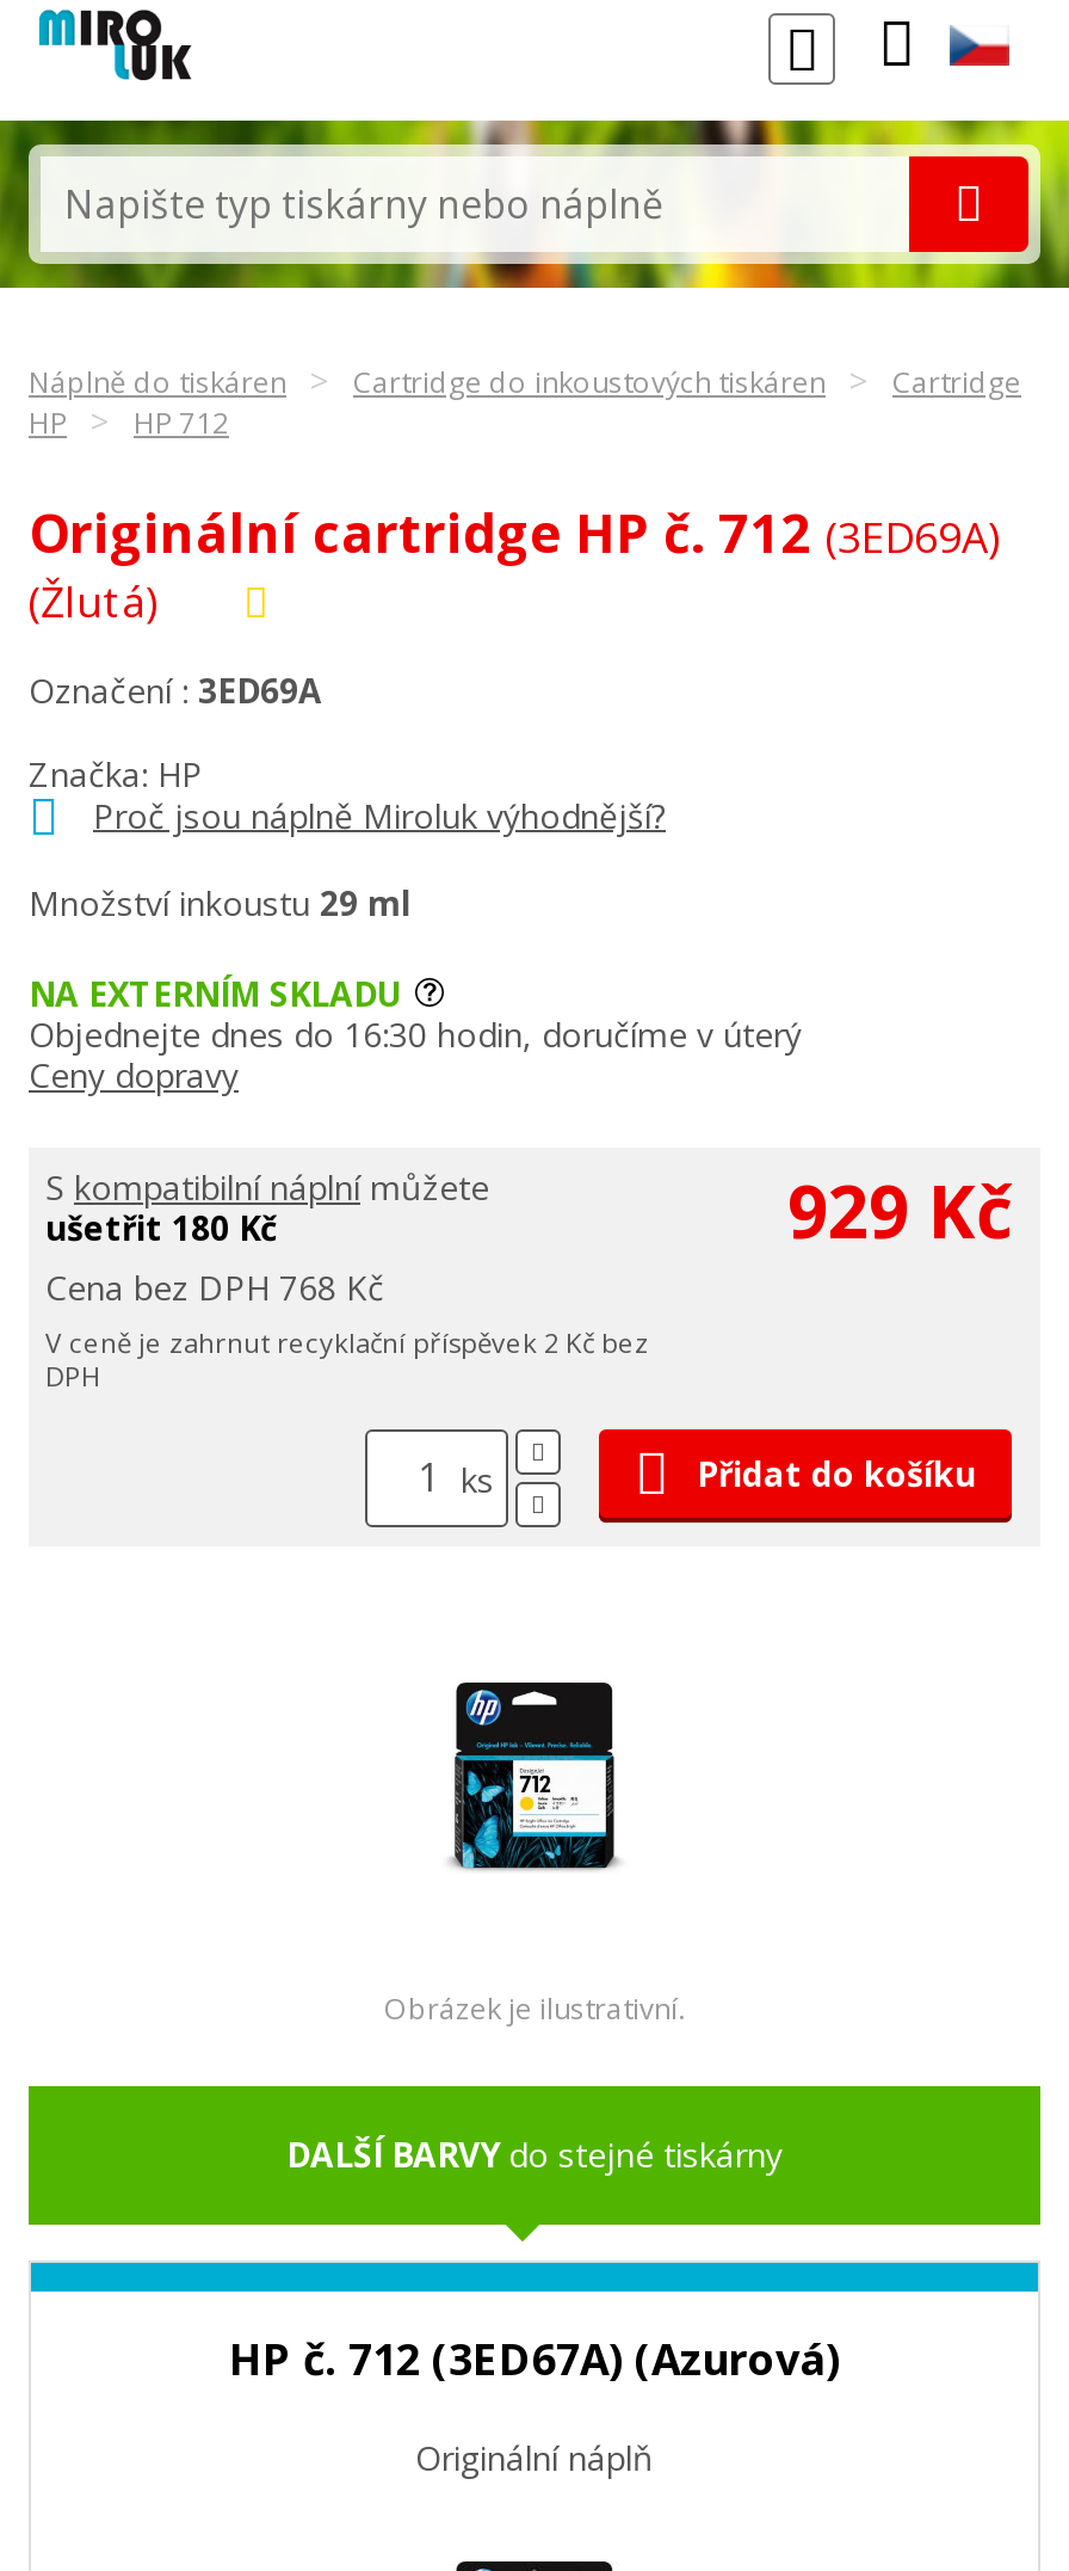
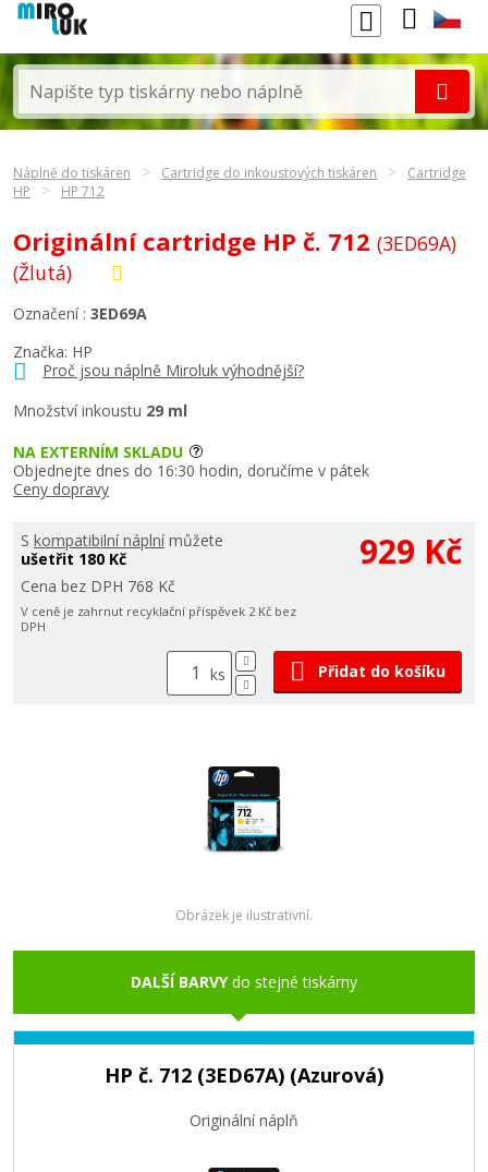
- Objednejte dnes do 16:30 hodin, doručíme v úterý
+ Objednejte dnes do 16:30 hodin, doručíme v pátek
